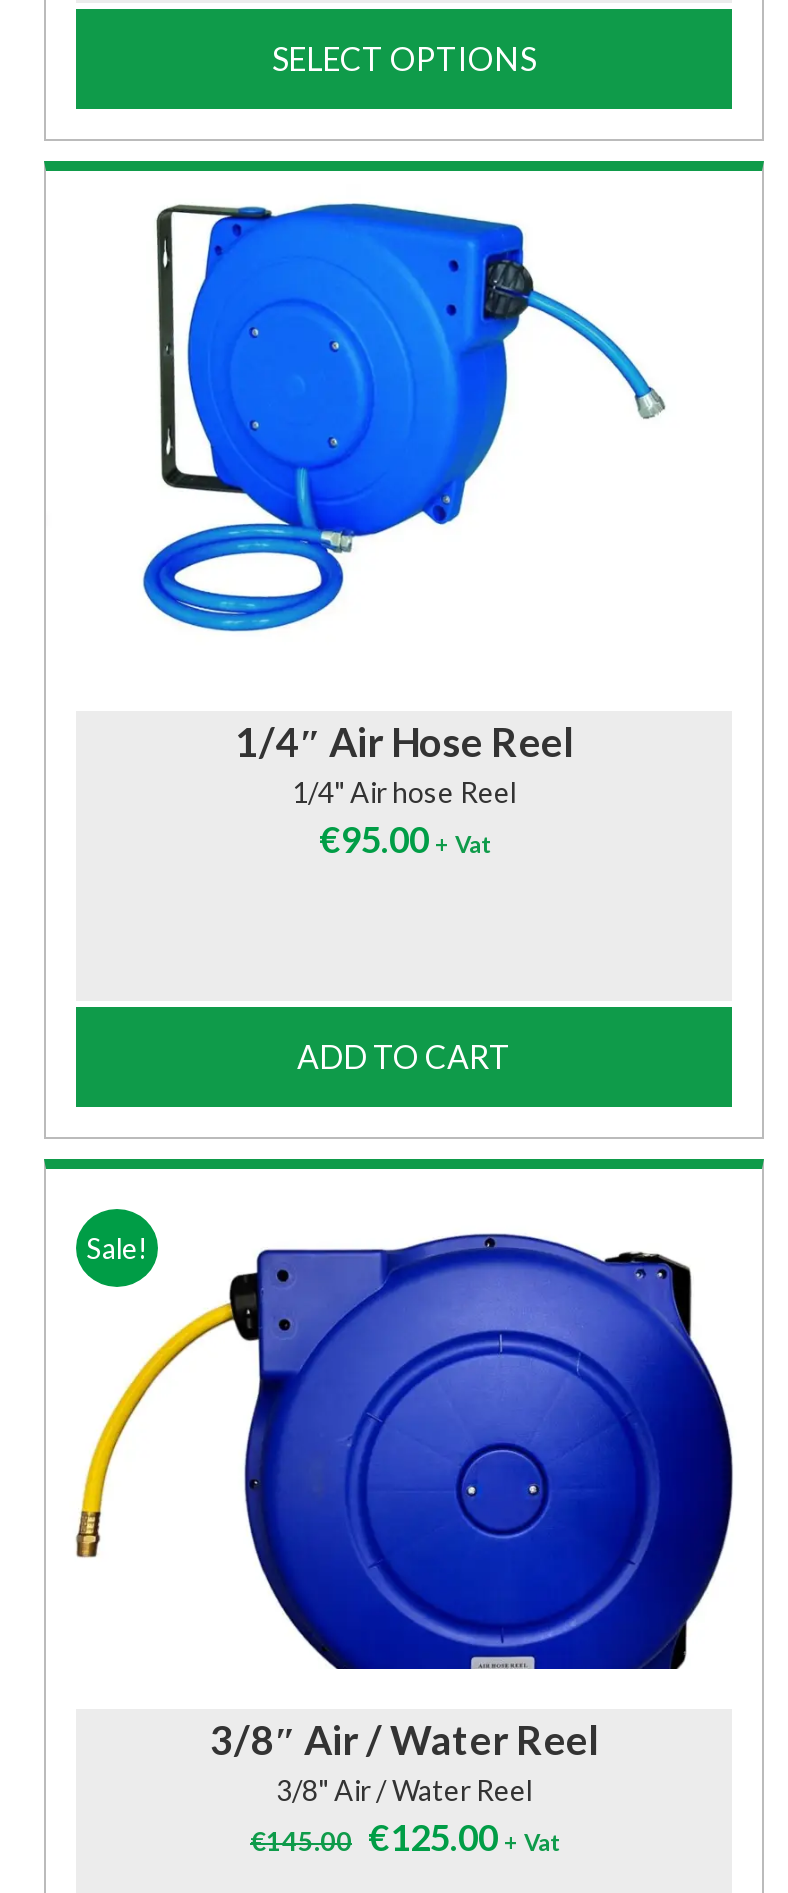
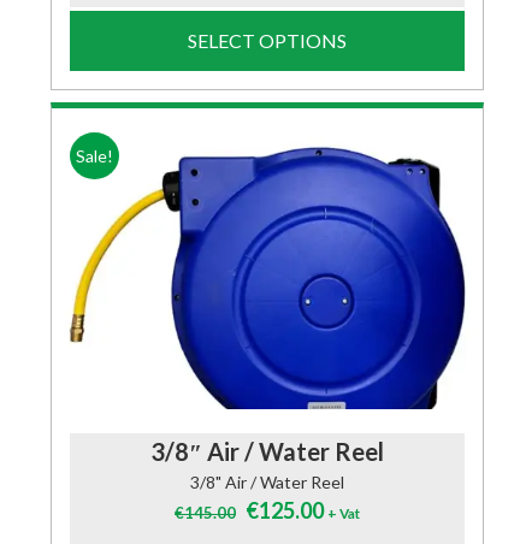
- [image]

- 1/4″ Air Hose Reel
- 1/4" Air hose Reel
- €95.00 + Vat

- ADD TO CART
